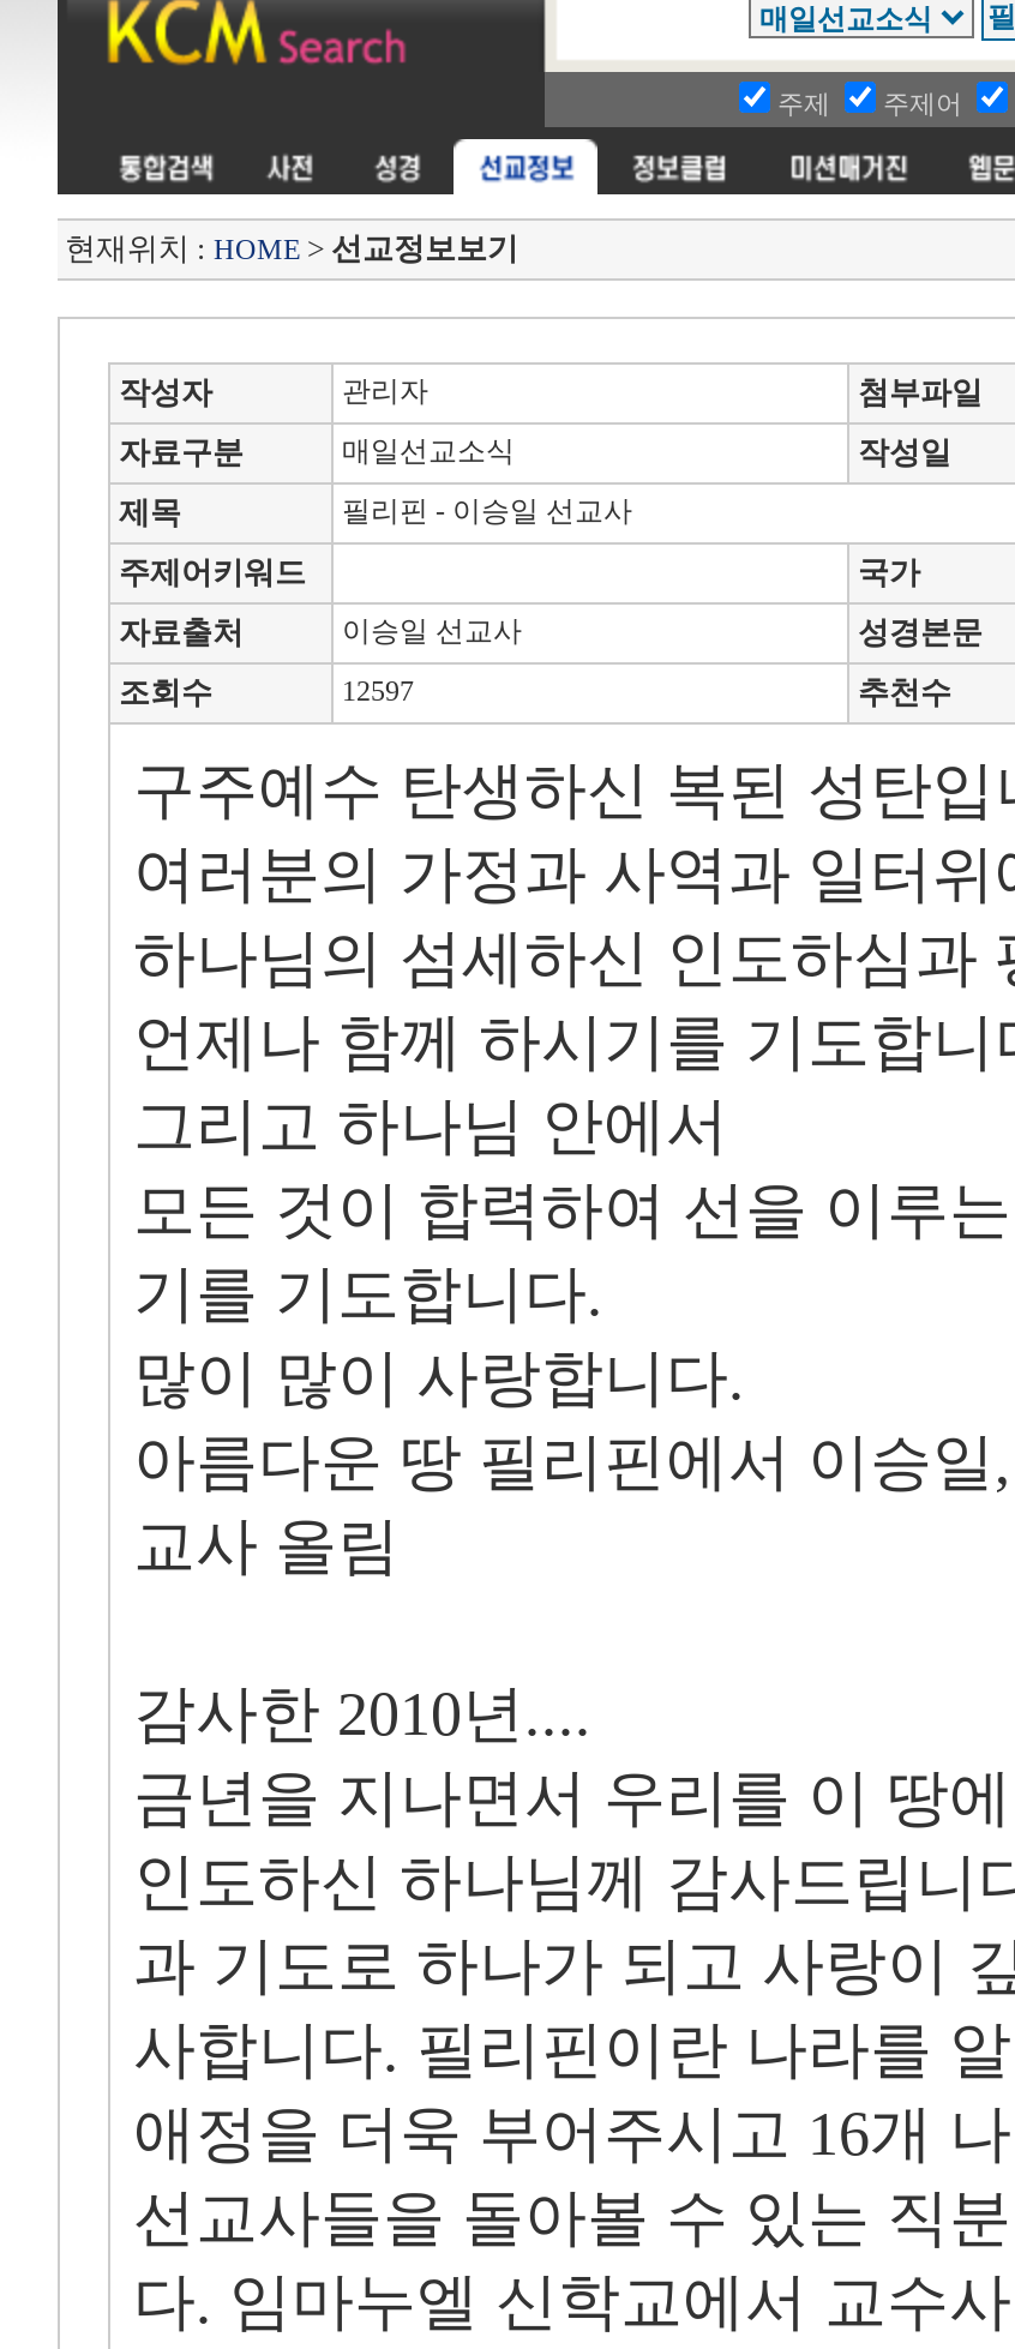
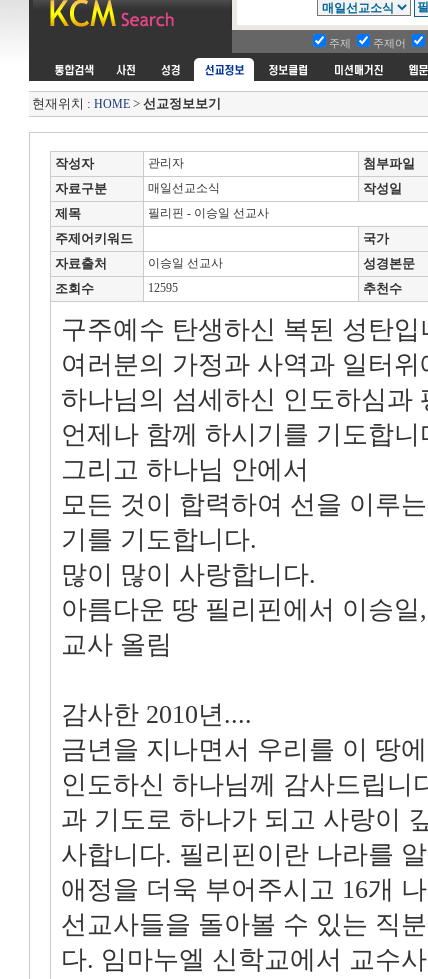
- 12597
+ 12595
